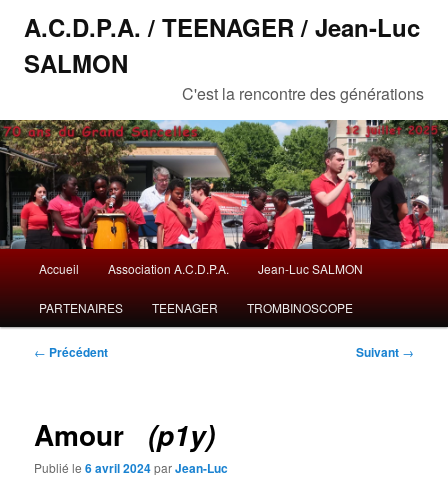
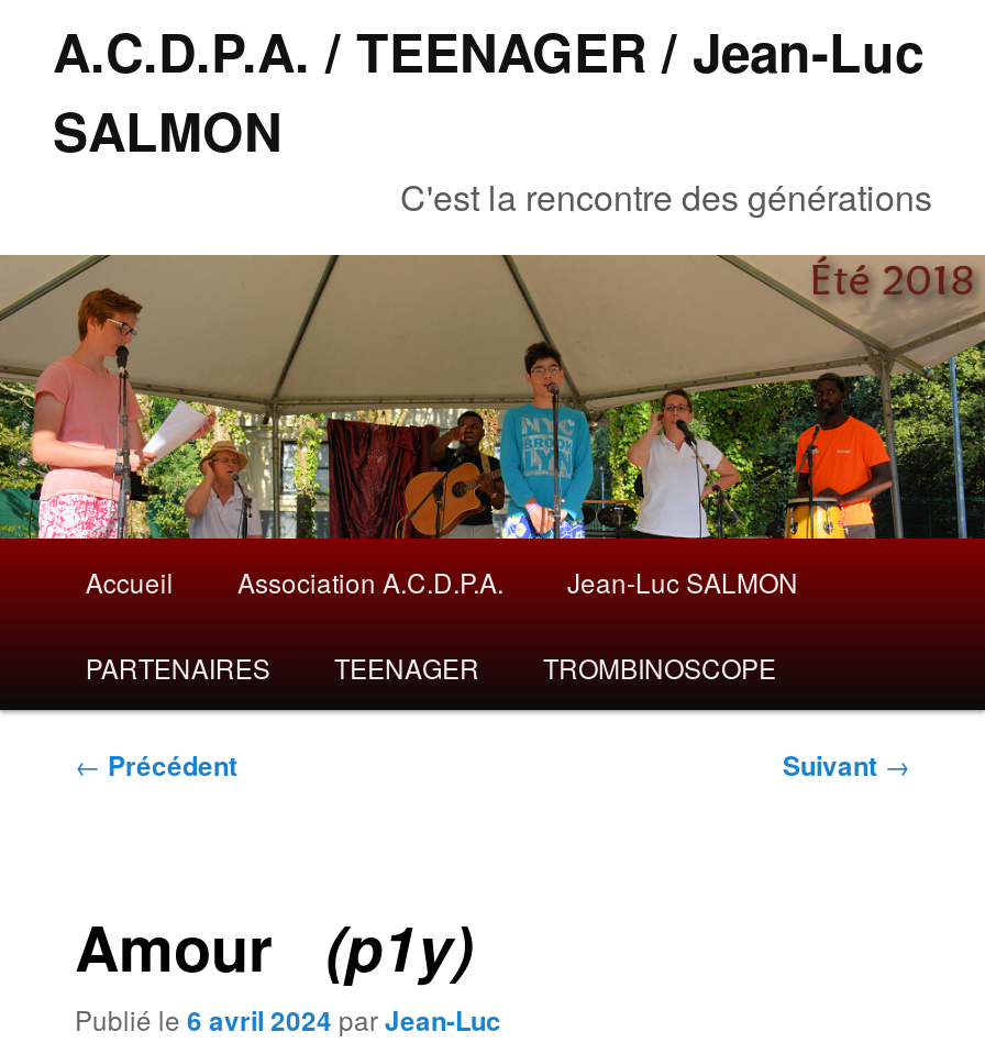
- [image]
+ [image]
